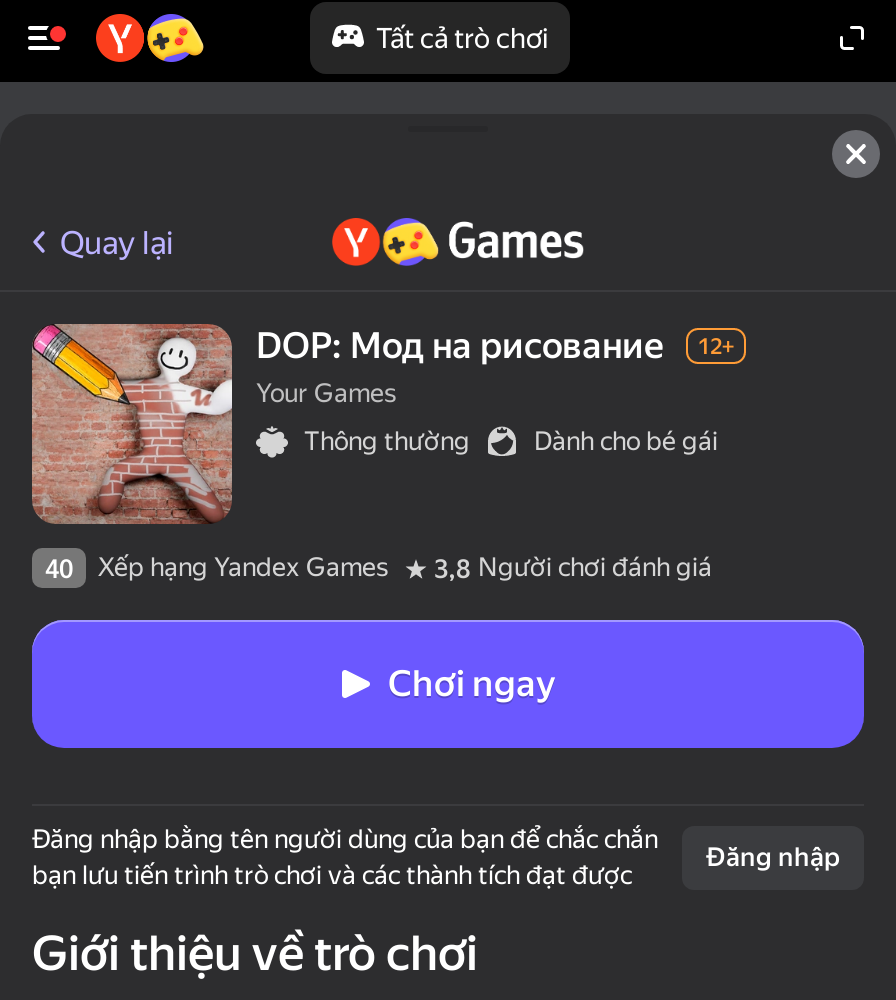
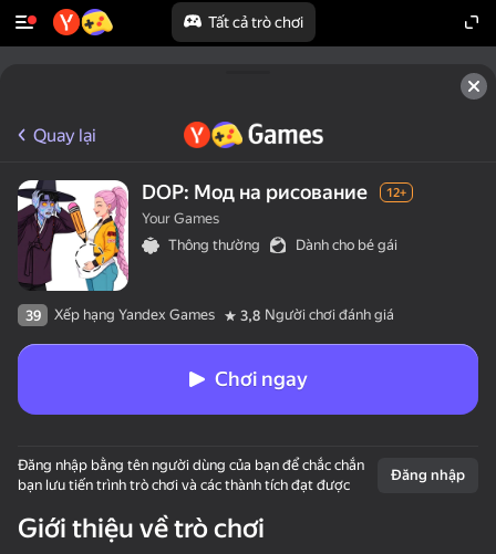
- [image]
- 40 Xếp hạng Yandex Games 3,8 Người chơi đánh giá
+ [image]
+ 39 Xếp hạng Yandex Games 3,8 Người chơi đánh giá
